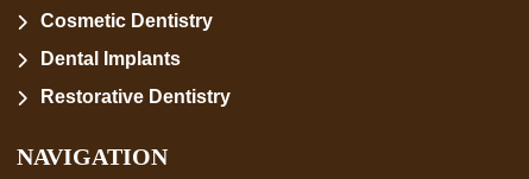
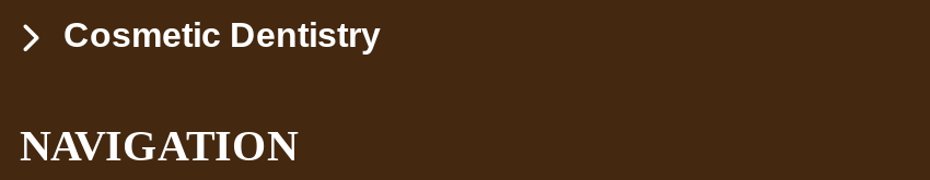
- Dental Implants
- Restorative Dentistry
